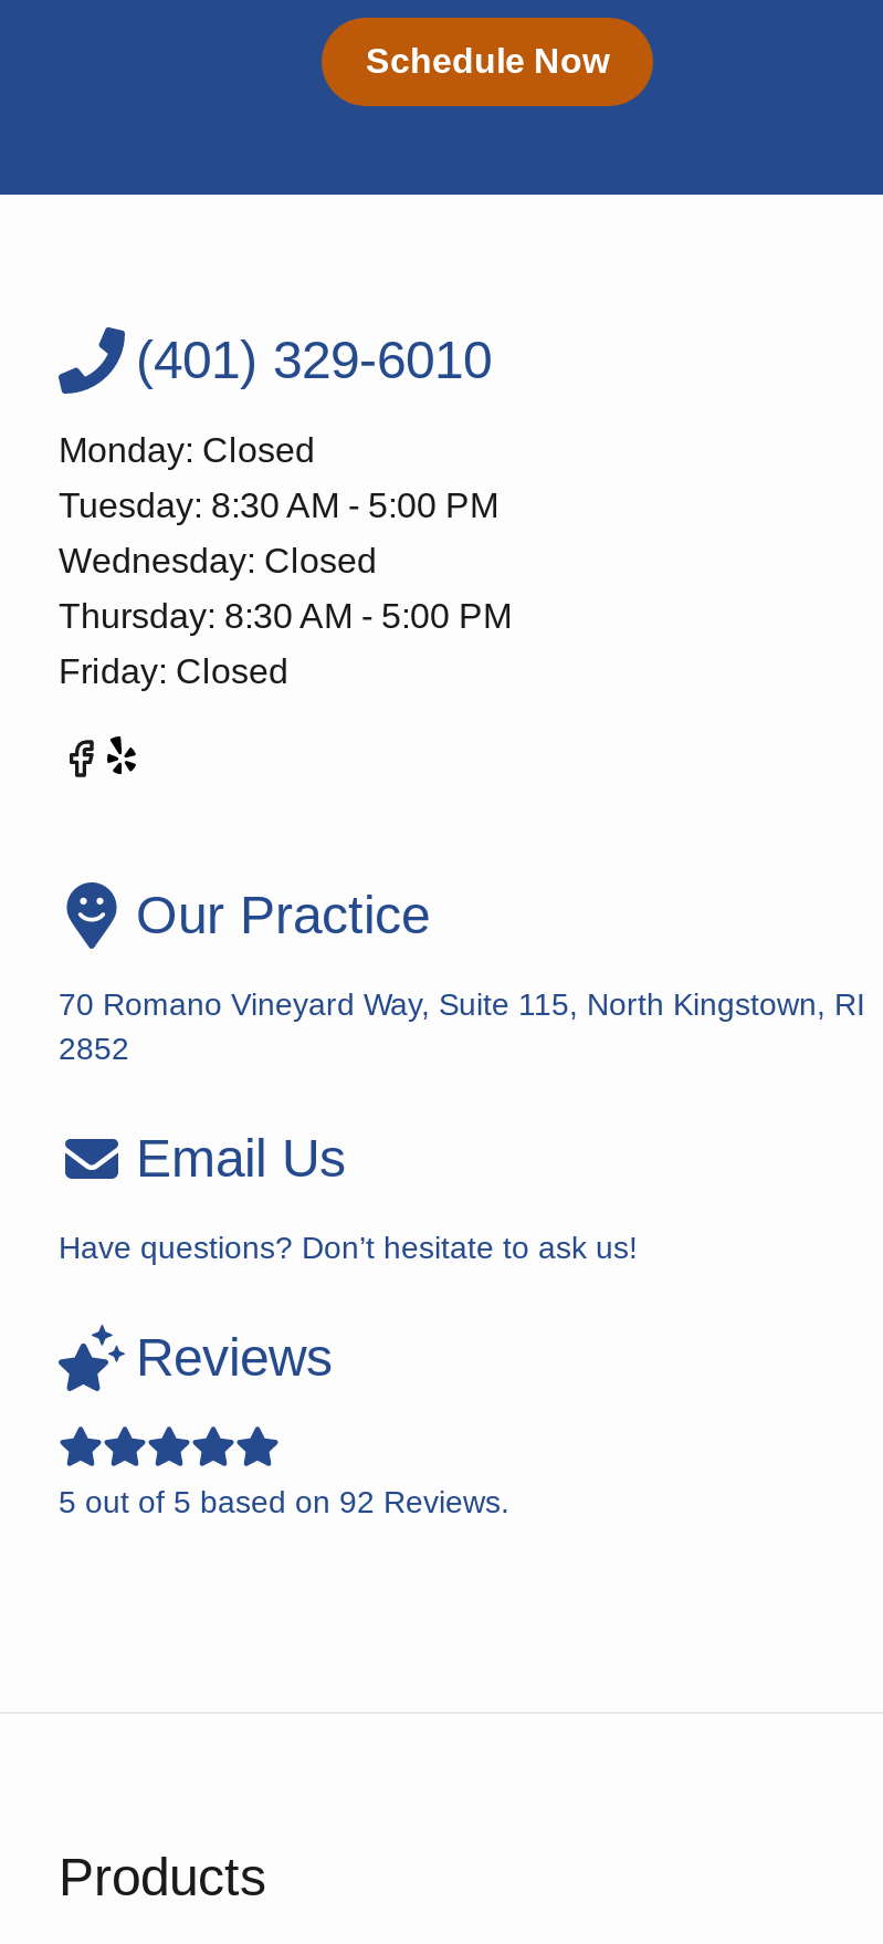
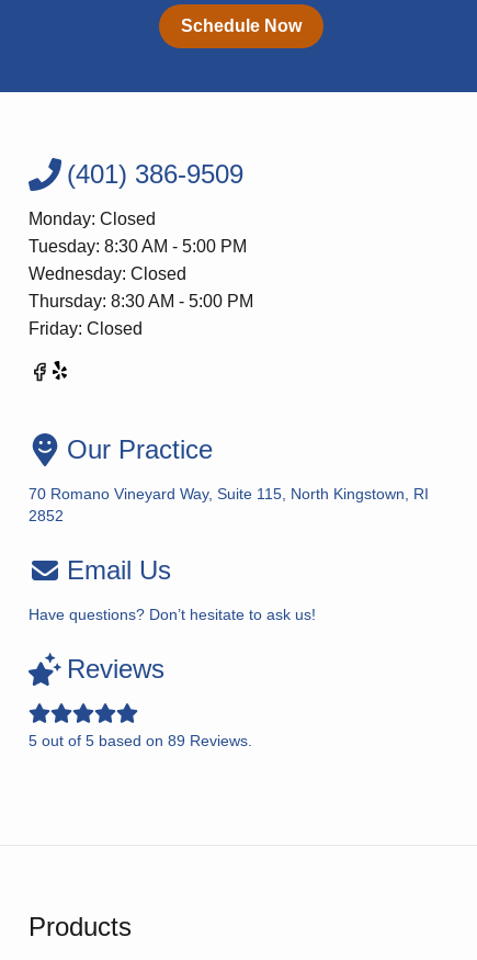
- (401) 329-6010
+ (401) 386-9509

- 5 out of 5 based on 92 Reviews.
+ 5 out of 5 based on 89 Reviews.
